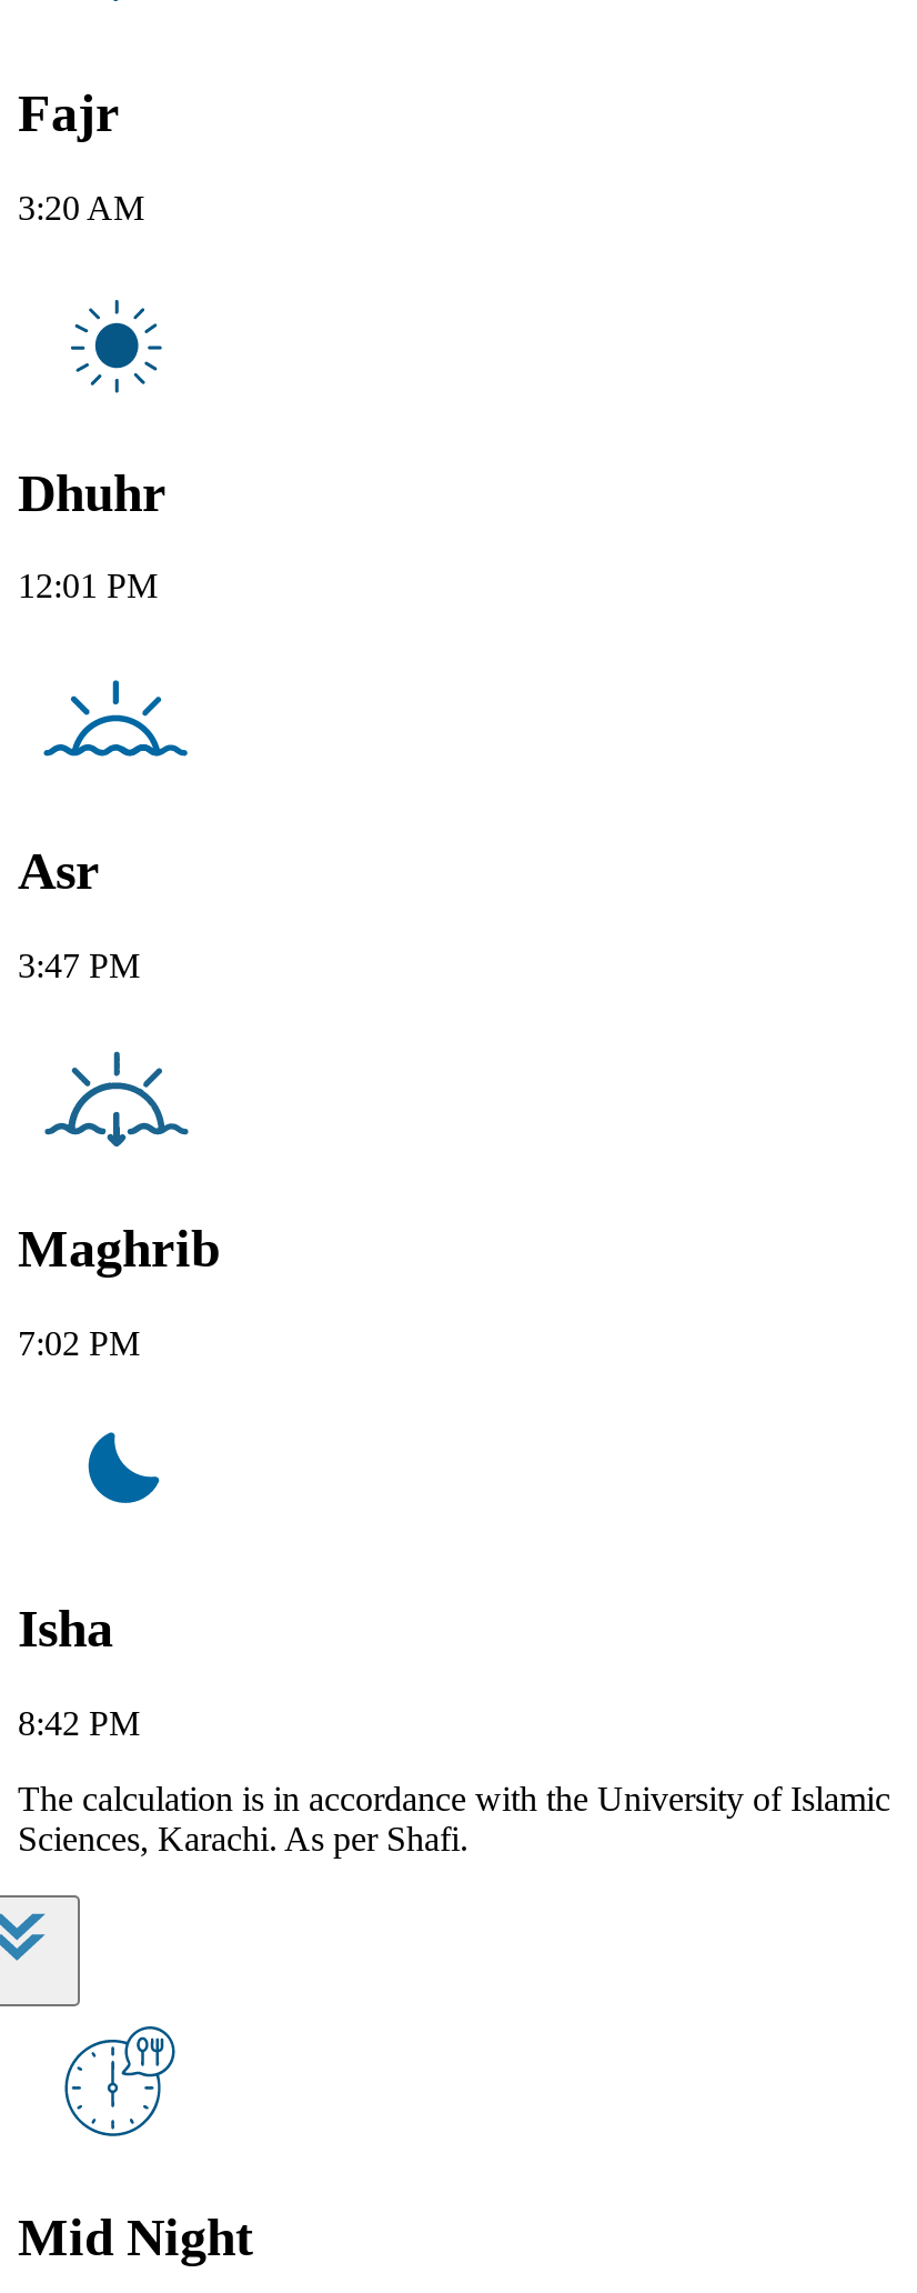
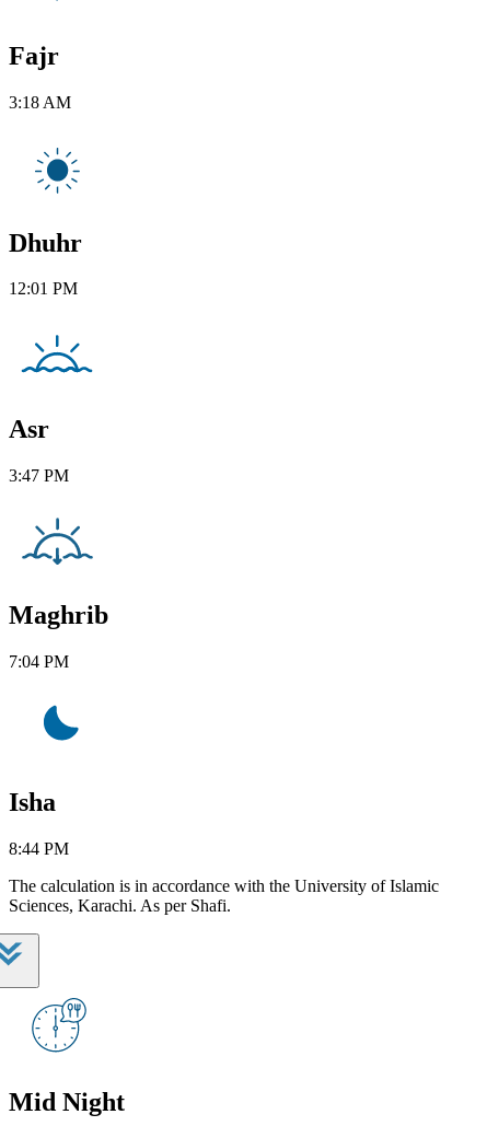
- 3:20 AM
+ 3:18 AM

- 7:02 PM
+ 7:04 PM

- 8:42 PM
+ 8:44 PM
